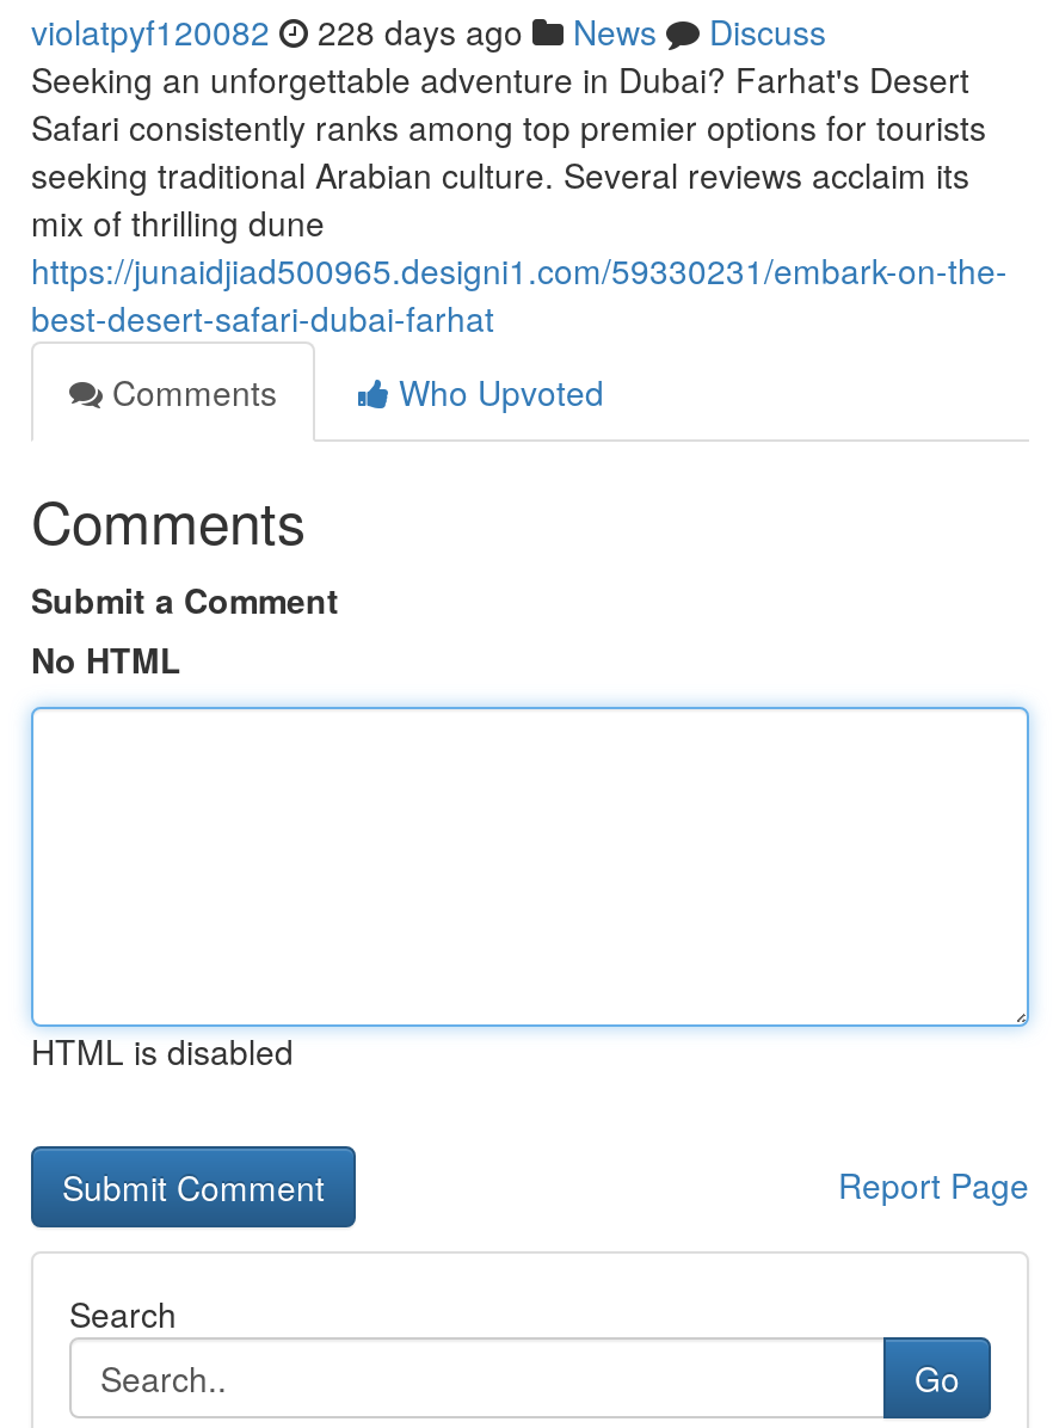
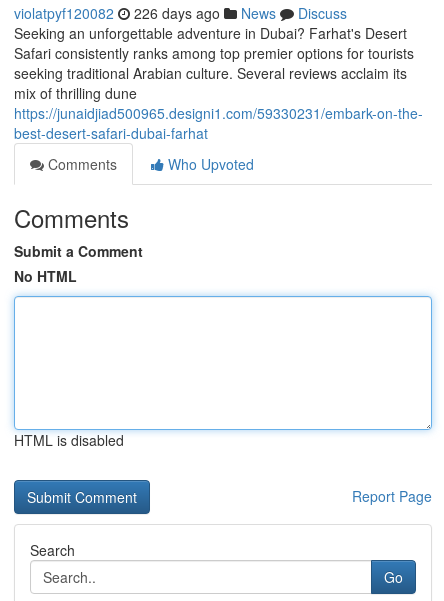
- violatpyf120082 228 days ago News Discuss
+ violatpyf120082 226 days ago News Discuss
